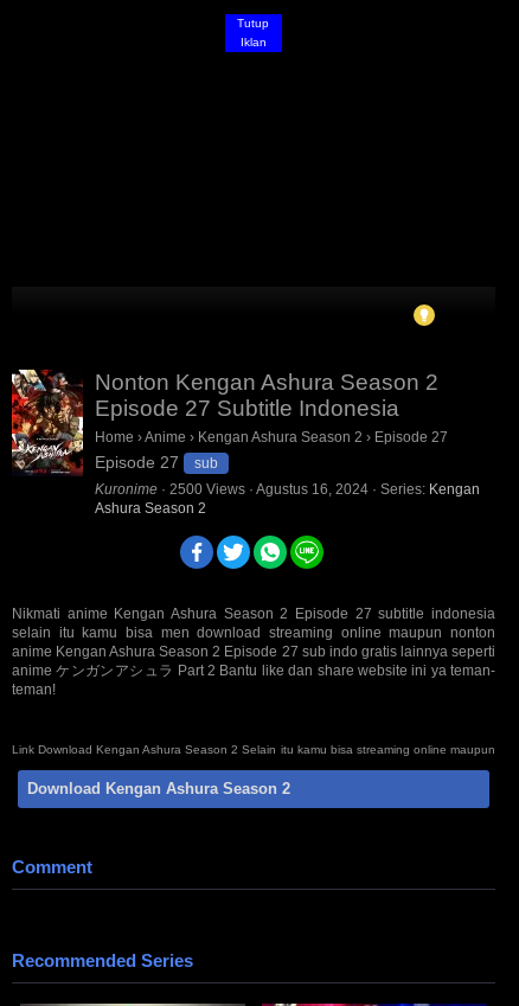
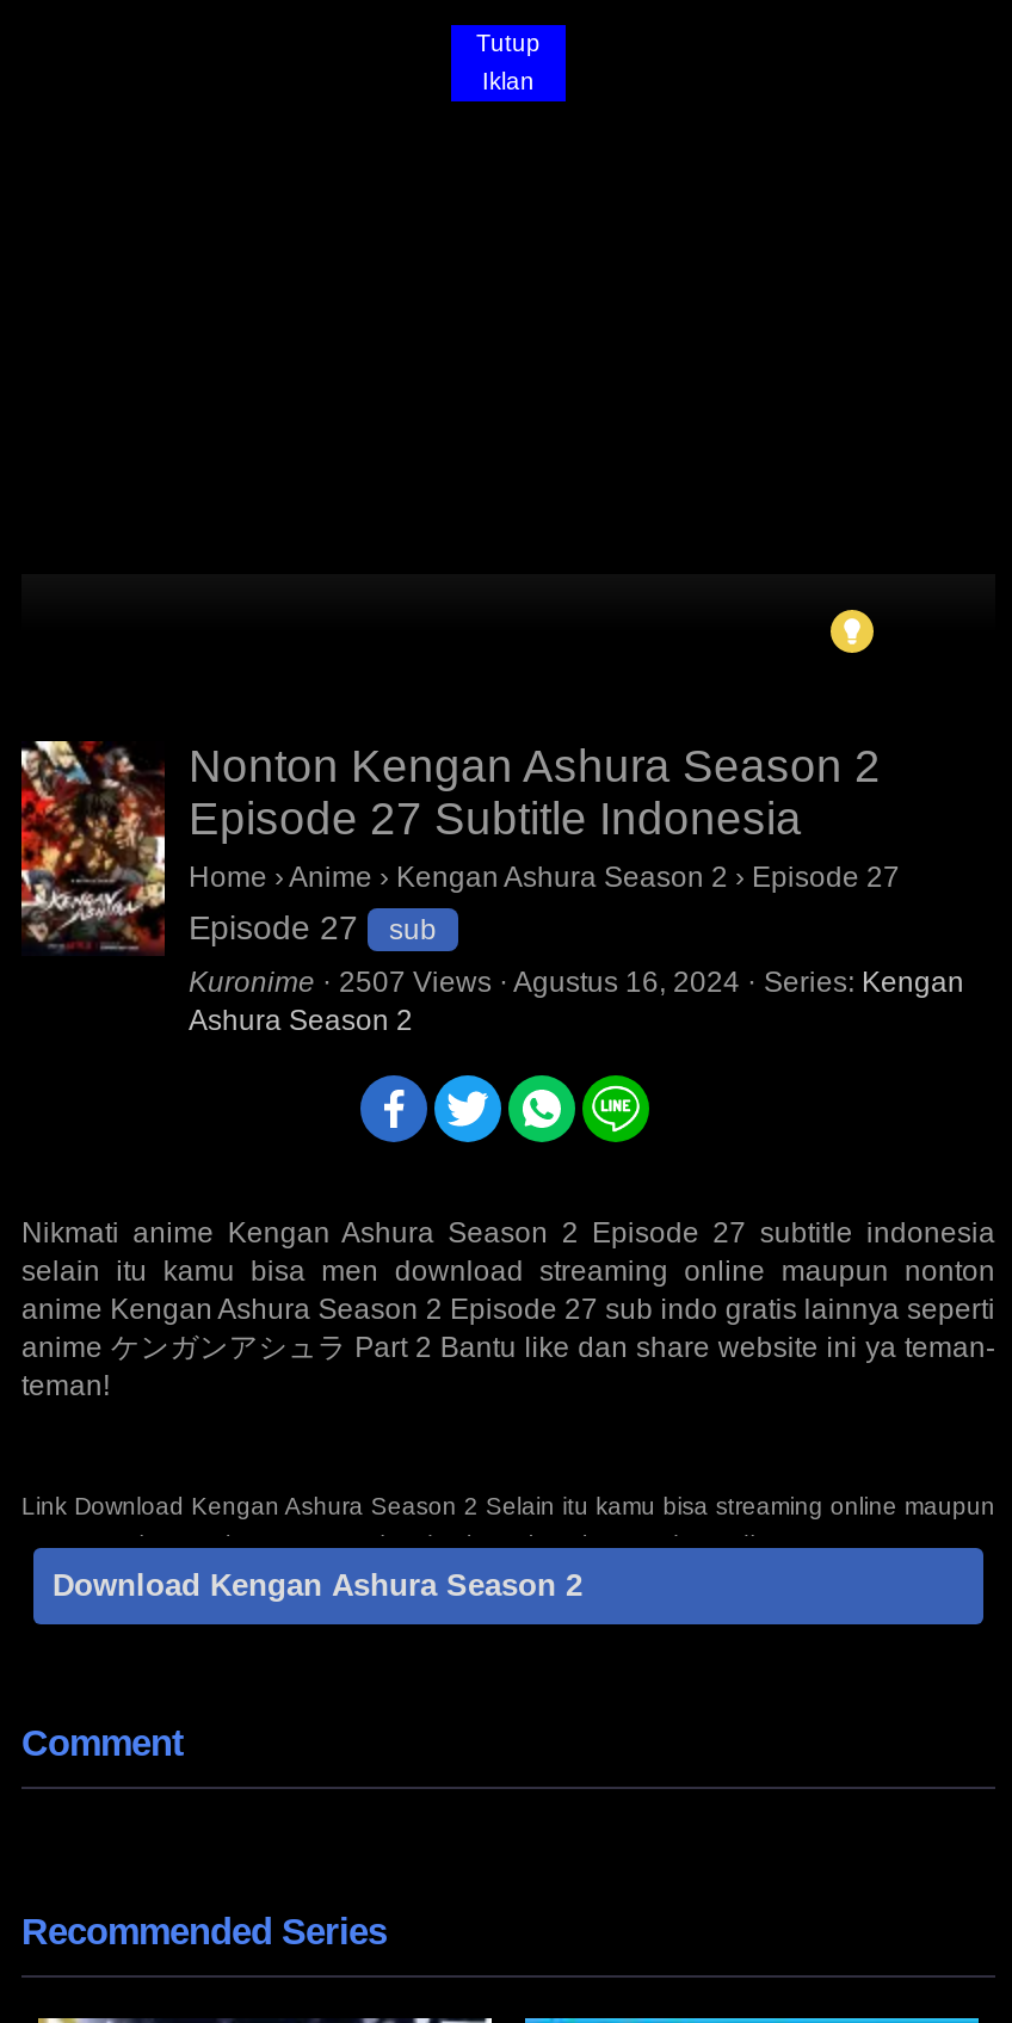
- Kuronime · 2500 Views · Agustus 16, 2024 · Series: Kengan
+ Kuronime · 2507 Views · Agustus 16, 2024 · Series: Kengan
